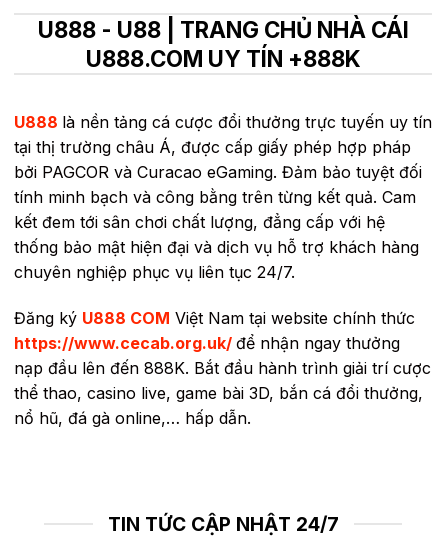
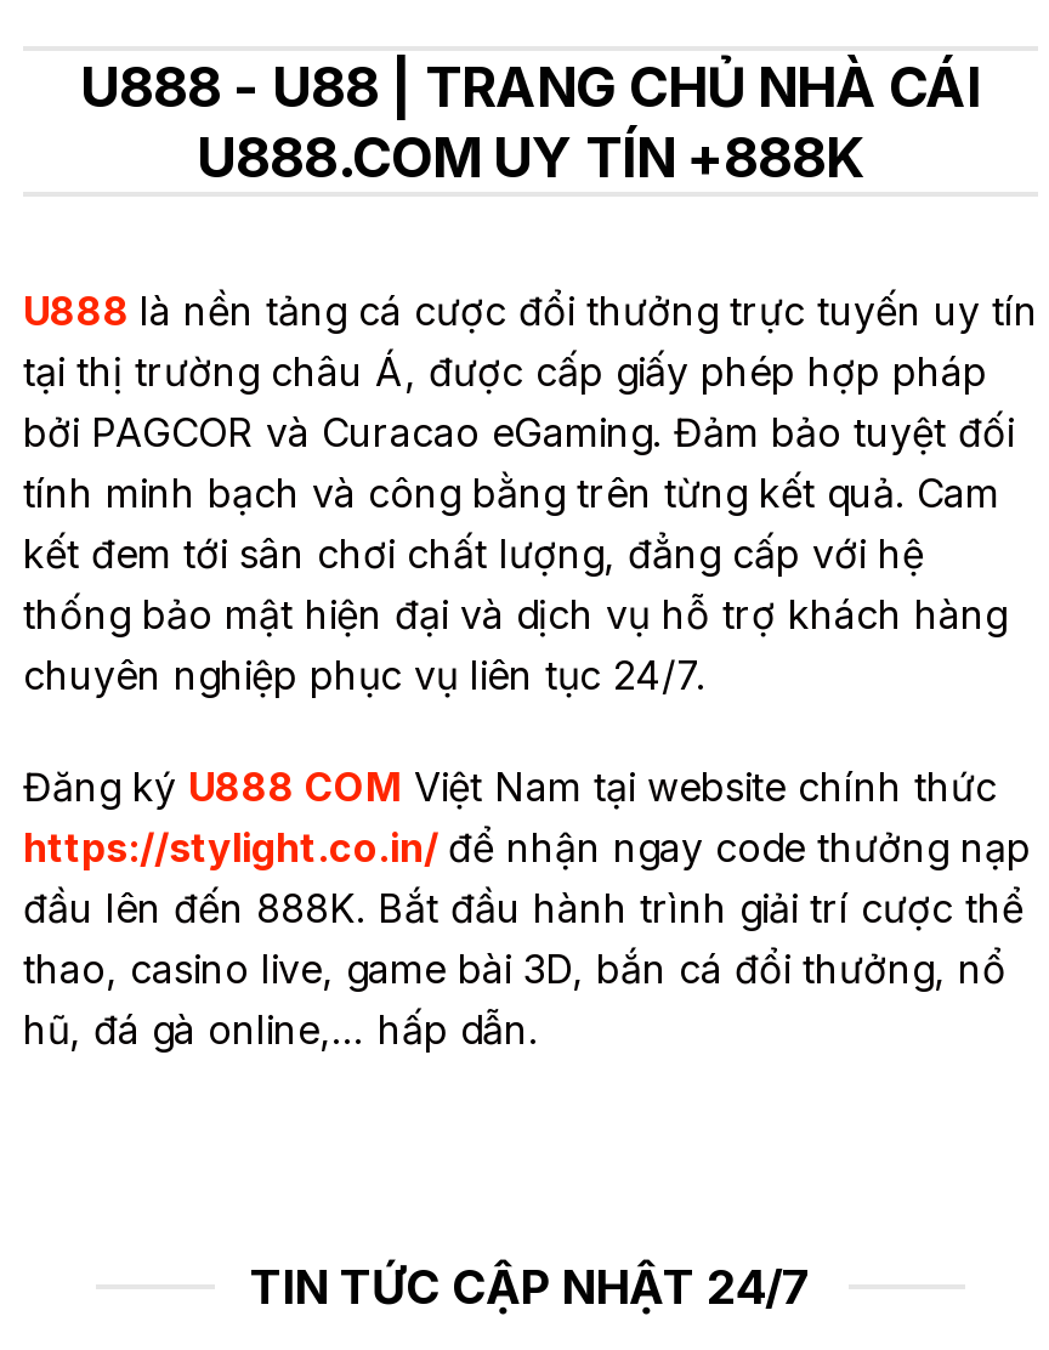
- https://www.cecab.org.uk/ để nhận ngay thưởng
- nạp đầu lên đến 888K. Bắt đầu hành trình giải trí cược
- thể thao, casino live, game bài 3D, bắn cá đổi thưởng,
- nổ hũ, đá gà online,… hấp dẫn.
+ https://stylight.co.in/ để nhận ngay code thưởng nạp
+ đầu lên đến 888K. Bắt đầu hành trình giải trí cược thể
+ thao, casino live, game bài 3D, bắn cá đổi thưởng, nổ
+ hũ, đá gà online,… hấp dẫn.
